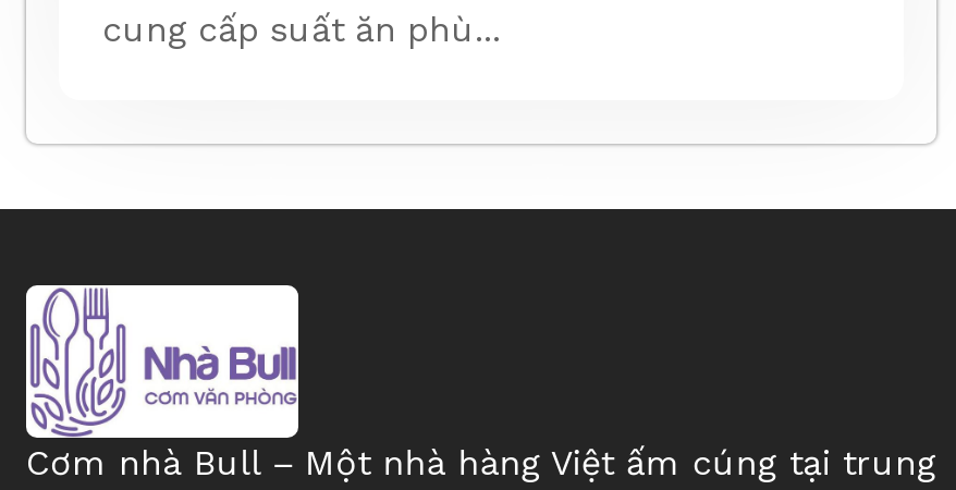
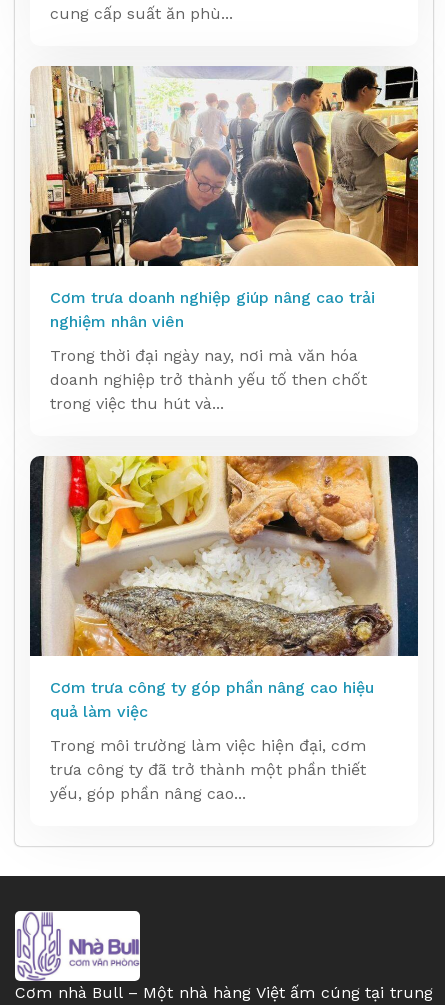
+ [image]
+ Cơm trưa doanh nghiệp giúp nâng cao trải
+ nghiệm nhân viên
+ Trong thời đại ngày nay, nơi mà văn hóa
+ doanh nghiệp trở thành yếu tố then chốt
+ trong việc thu hút và...

+ [image]
+ Cơm trưa công ty góp phần nâng cao hiệu
+ quả làm việc
+ Trong môi trường làm việc hiện đại, cơm
+ trưa công ty đã trở thành một phần thiết
+ yếu, góp phần nâng cao...
